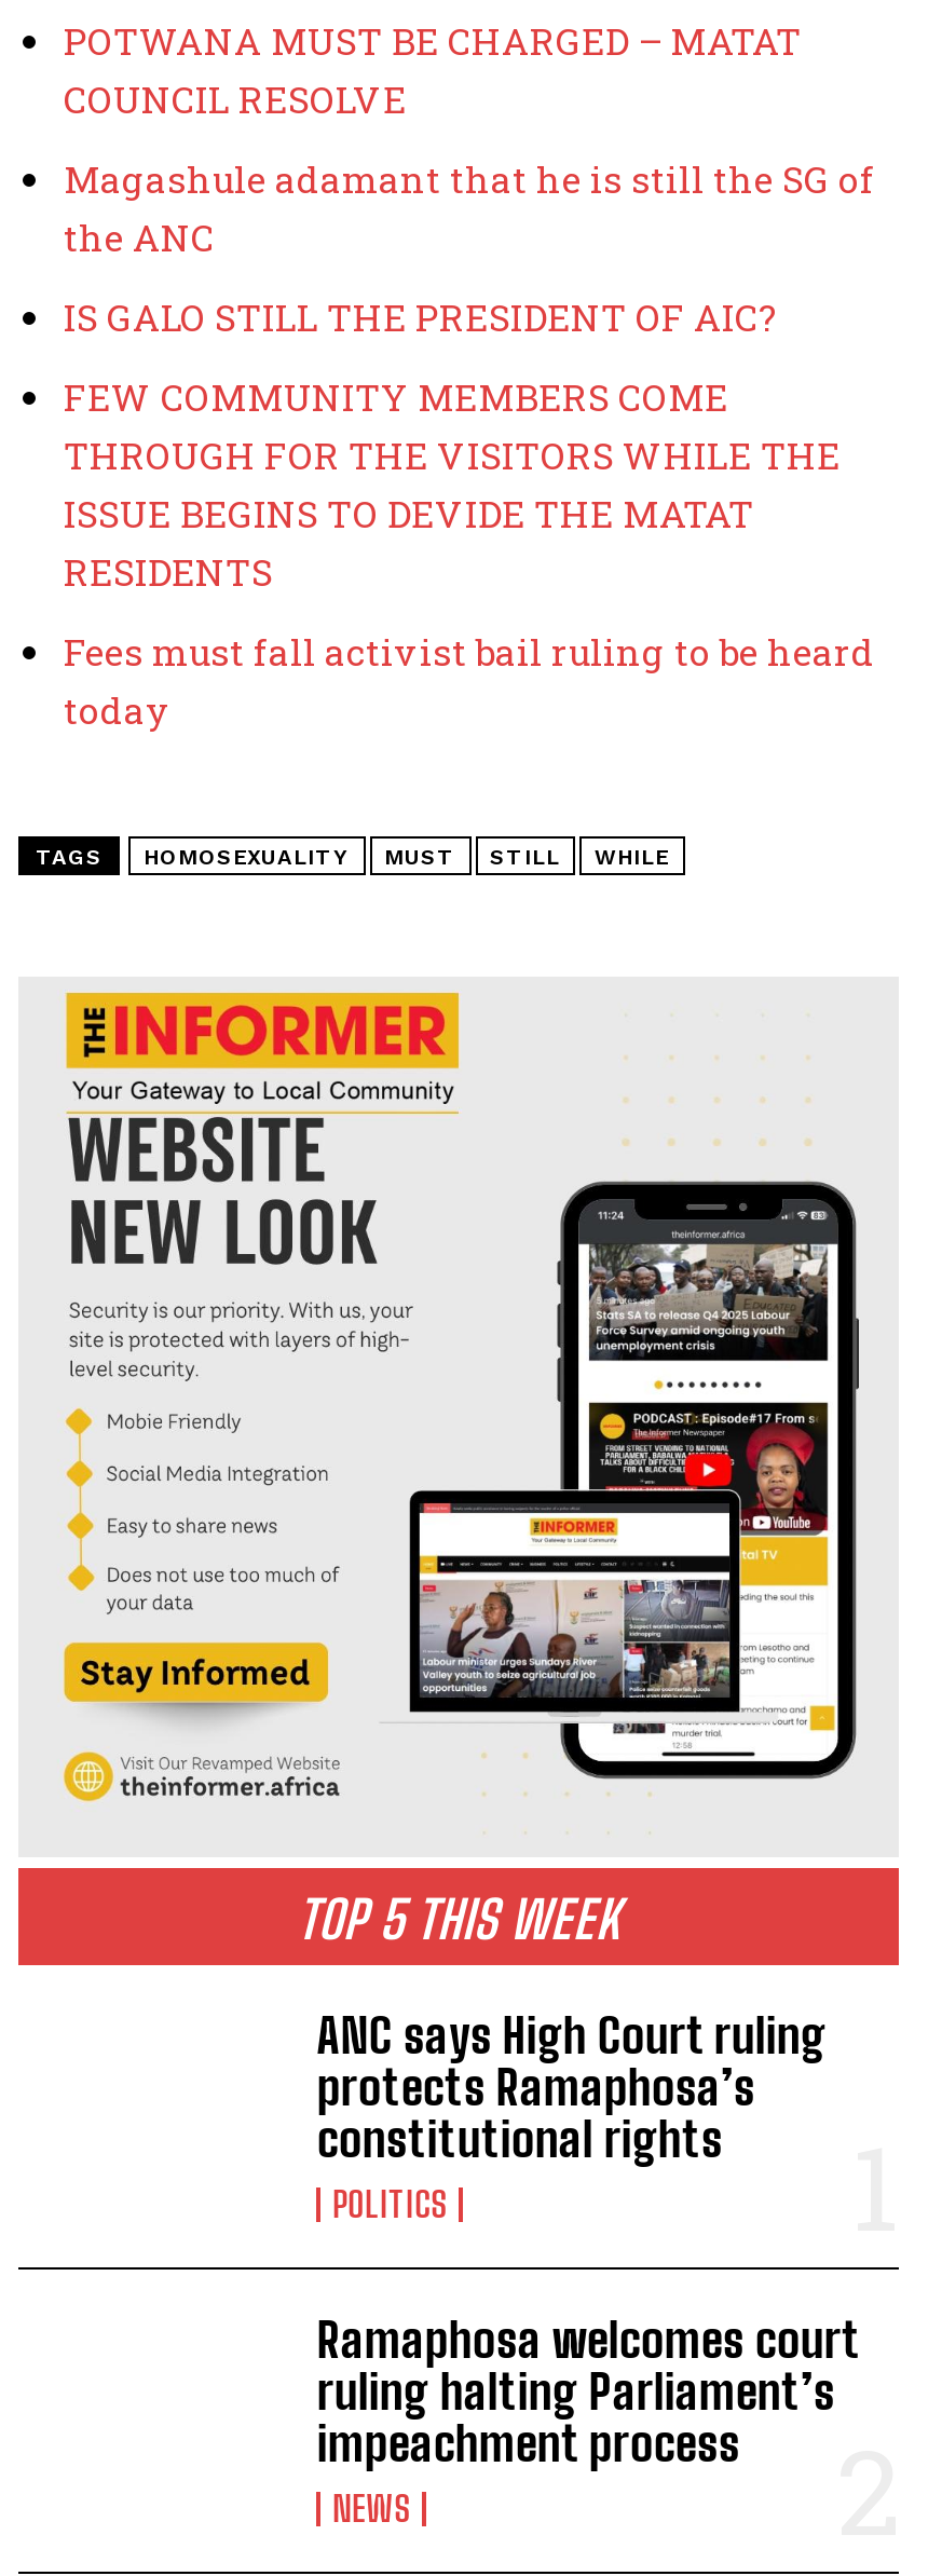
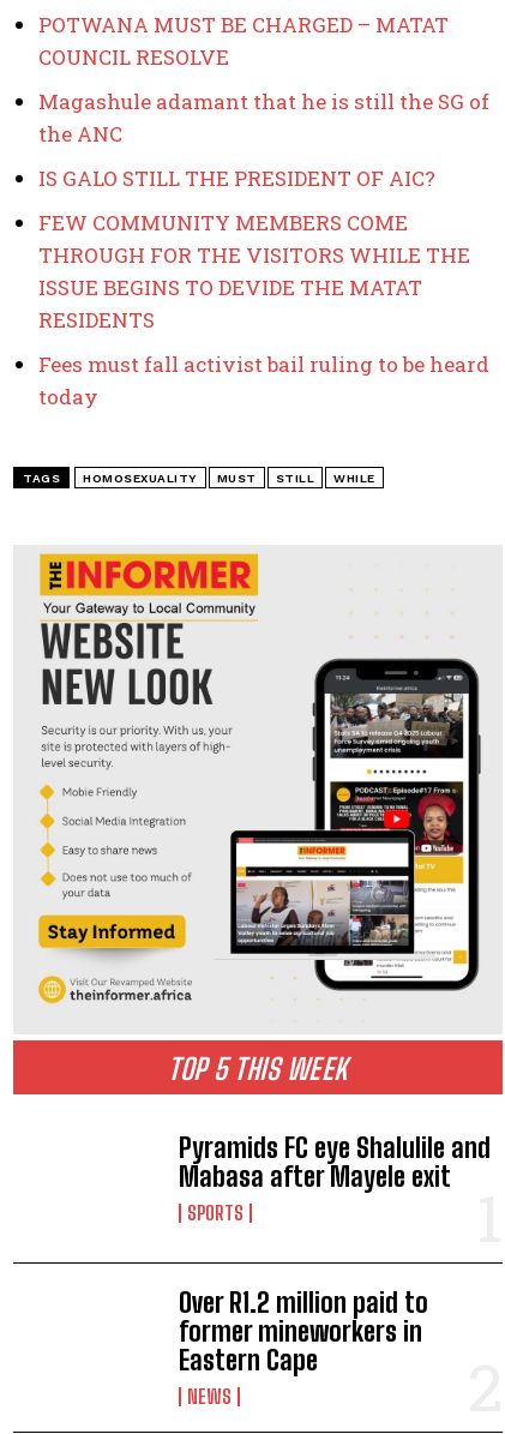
- ANC says High Court ruling
- protects Ramaphosa’s
- constitutional rights
- POLITICS
+ Pyramids FC eye Shalulile and
+ Mabasa after Mayele exit
+ SPORTS

- Ramaphosa welcomes court
- ruling halting Parliament’s
- impeachment process
+ Over R1.2 million paid to
+ former mineworkers in
+ Eastern Cape
